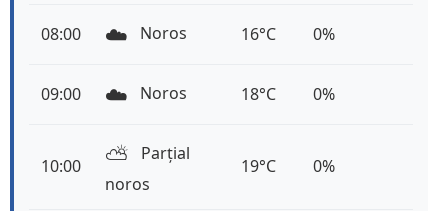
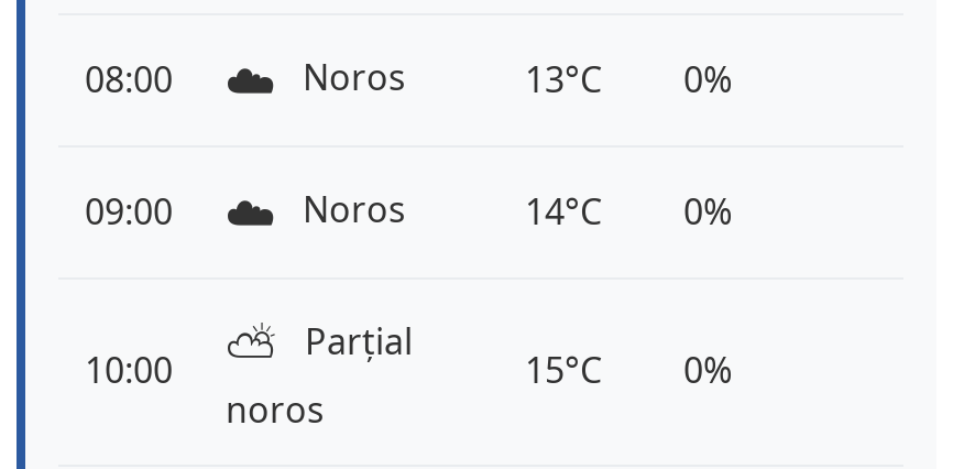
- 16°C 0%
+ 13°C 0%

- 18°C 0%
+ 14°C 0%

- 19°C 0%
+ 15°C 0%
